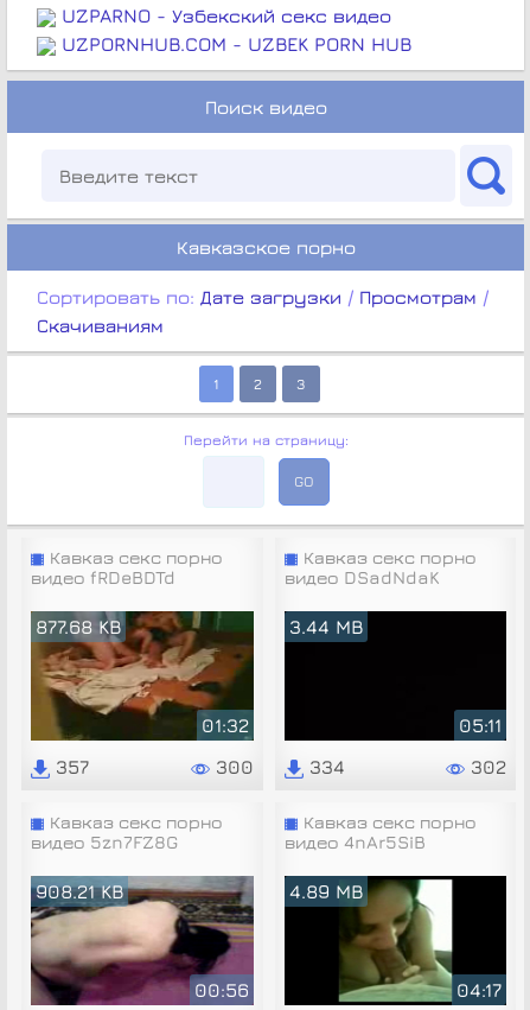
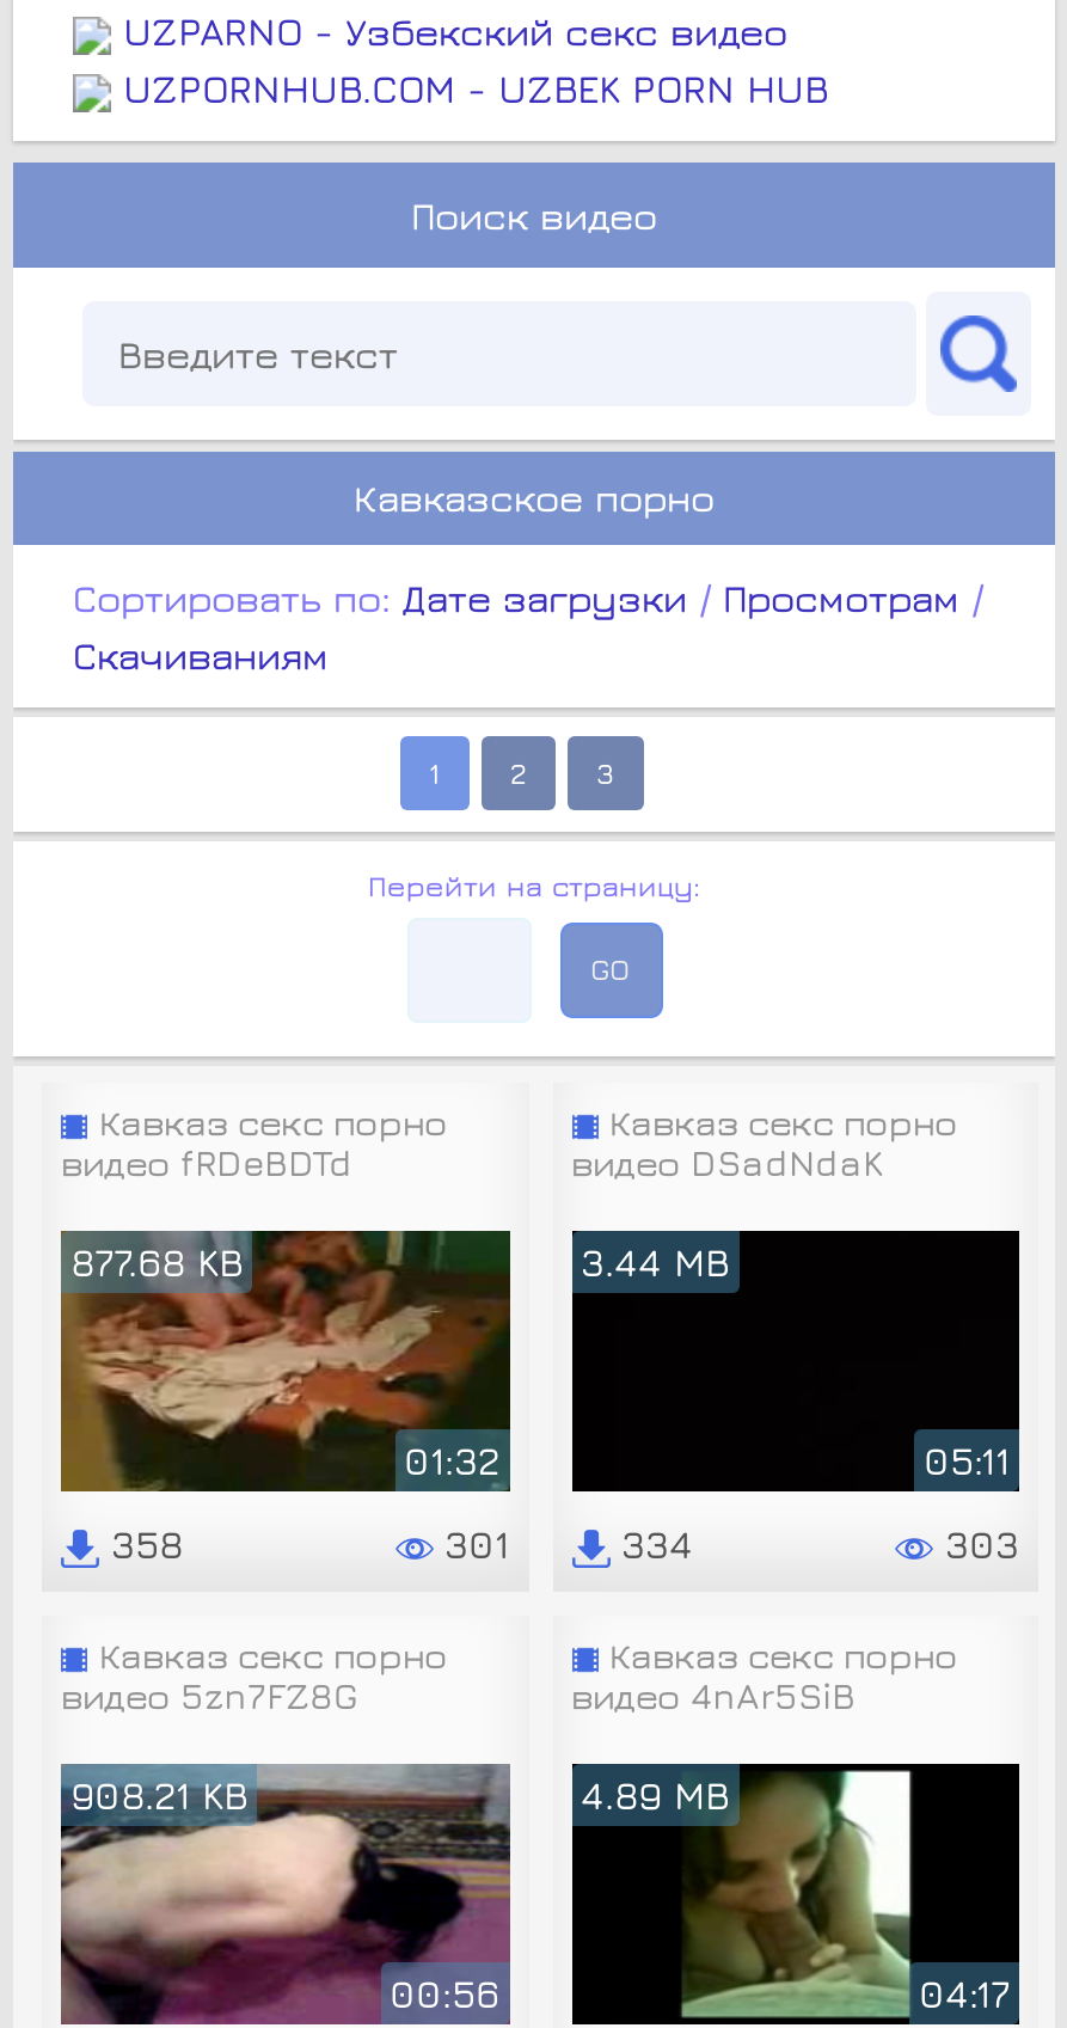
- 357
+ 358

- 300
+ 301

- 302
+ 303
